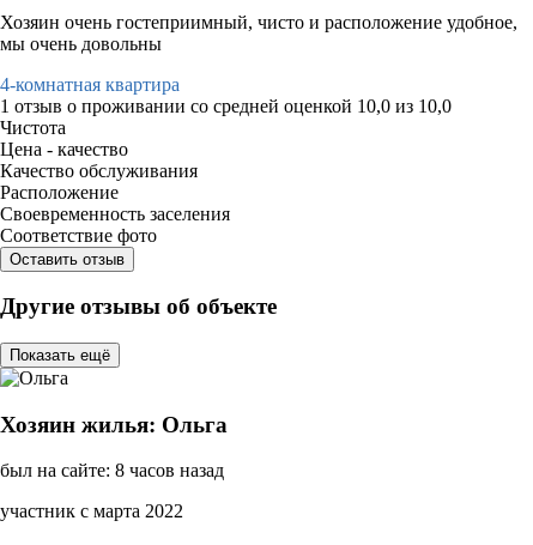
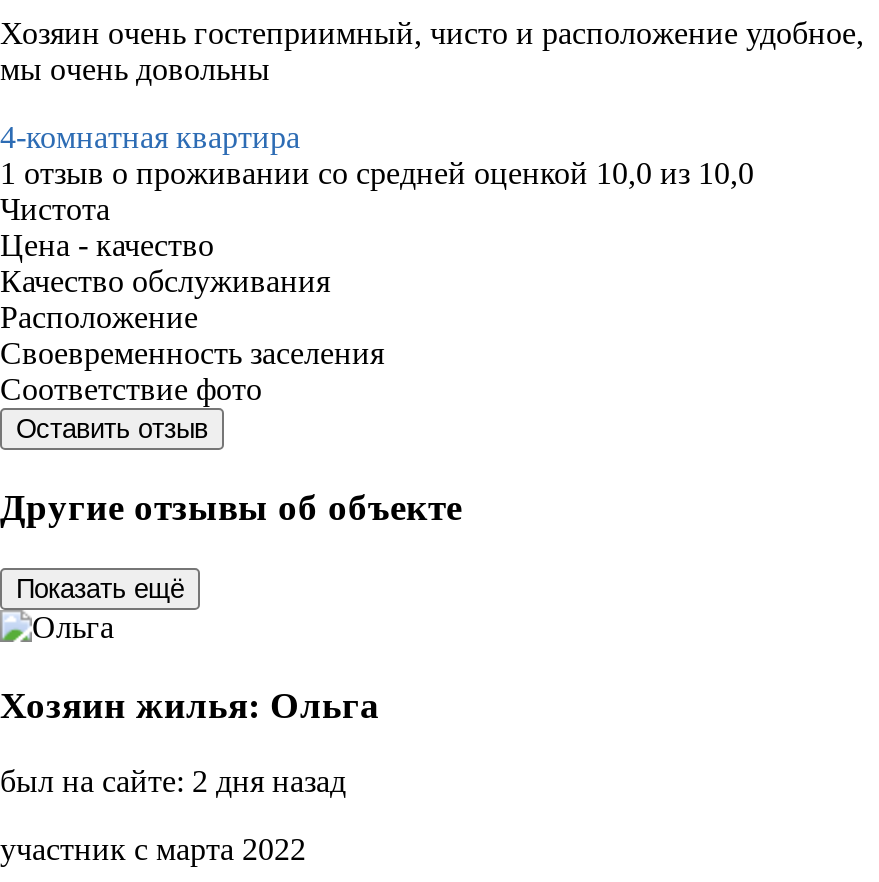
- был на сайте: 8 часов назад
+ был на сайте: 2 дня назад
